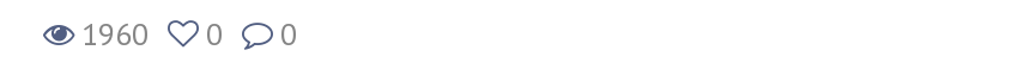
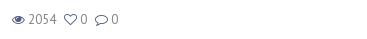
- 1960 0 0
+ 2054 0 0
